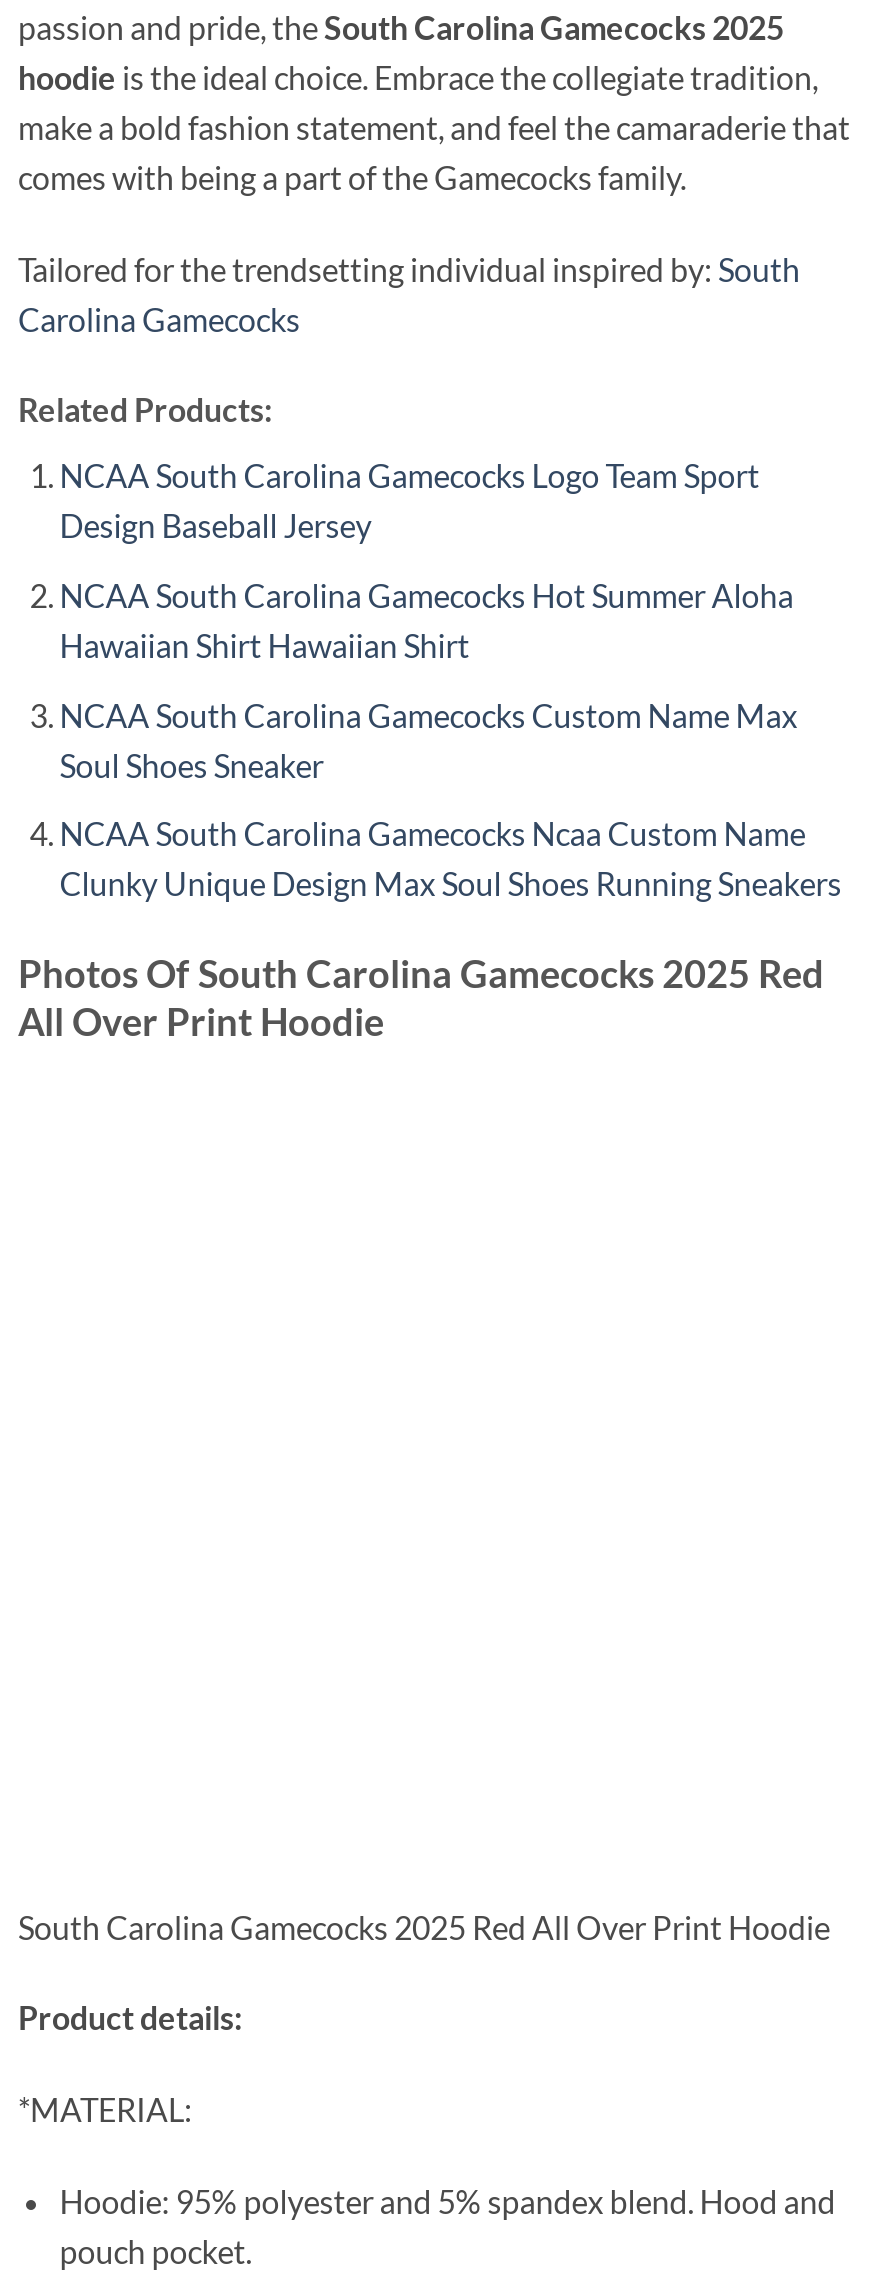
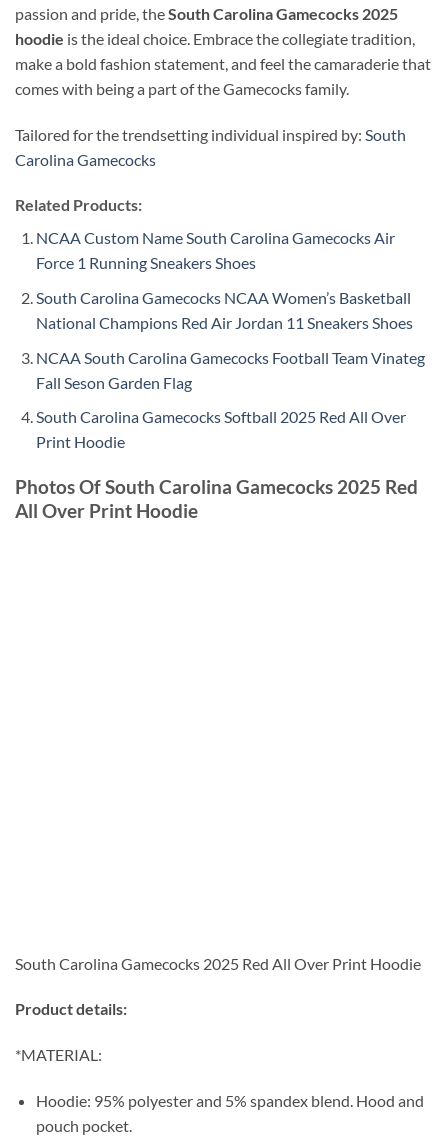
- NCAA South Carolina Gamecocks Logo Team Sport
- Design Baseball Jersey
+ NCAA Custom Name South Carolina Gamecocks Air
+ Force 1 Running Sneakers Shoes

- NCAA South Carolina Gamecocks Hot Summer Aloha
- Hawaiian Shirt Hawaiian Shirt
+ South Carolina Gamecocks NCAA Women’s Basketball
+ National Champions Red Air Jordan 11 Sneakers Shoes

- NCAA South Carolina Gamecocks Custom Name Max
- Soul Shoes Sneaker
+ NCAA South Carolina Gamecocks Football Team Vinateg
+ Fall Seson Garden Flag

- NCAA South Carolina Gamecocks Ncaa Custom Name
- Clunky Unique Design Max Soul Shoes Running Sneakers
+ South Carolina Gamecocks Softball 2025 Red All Over
+ Print Hoodie
